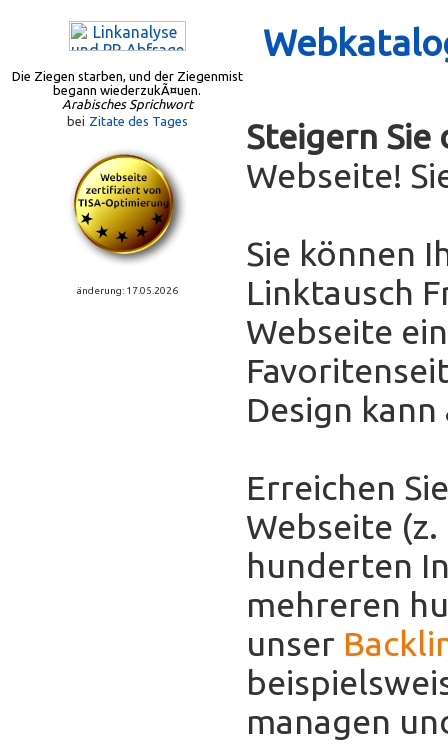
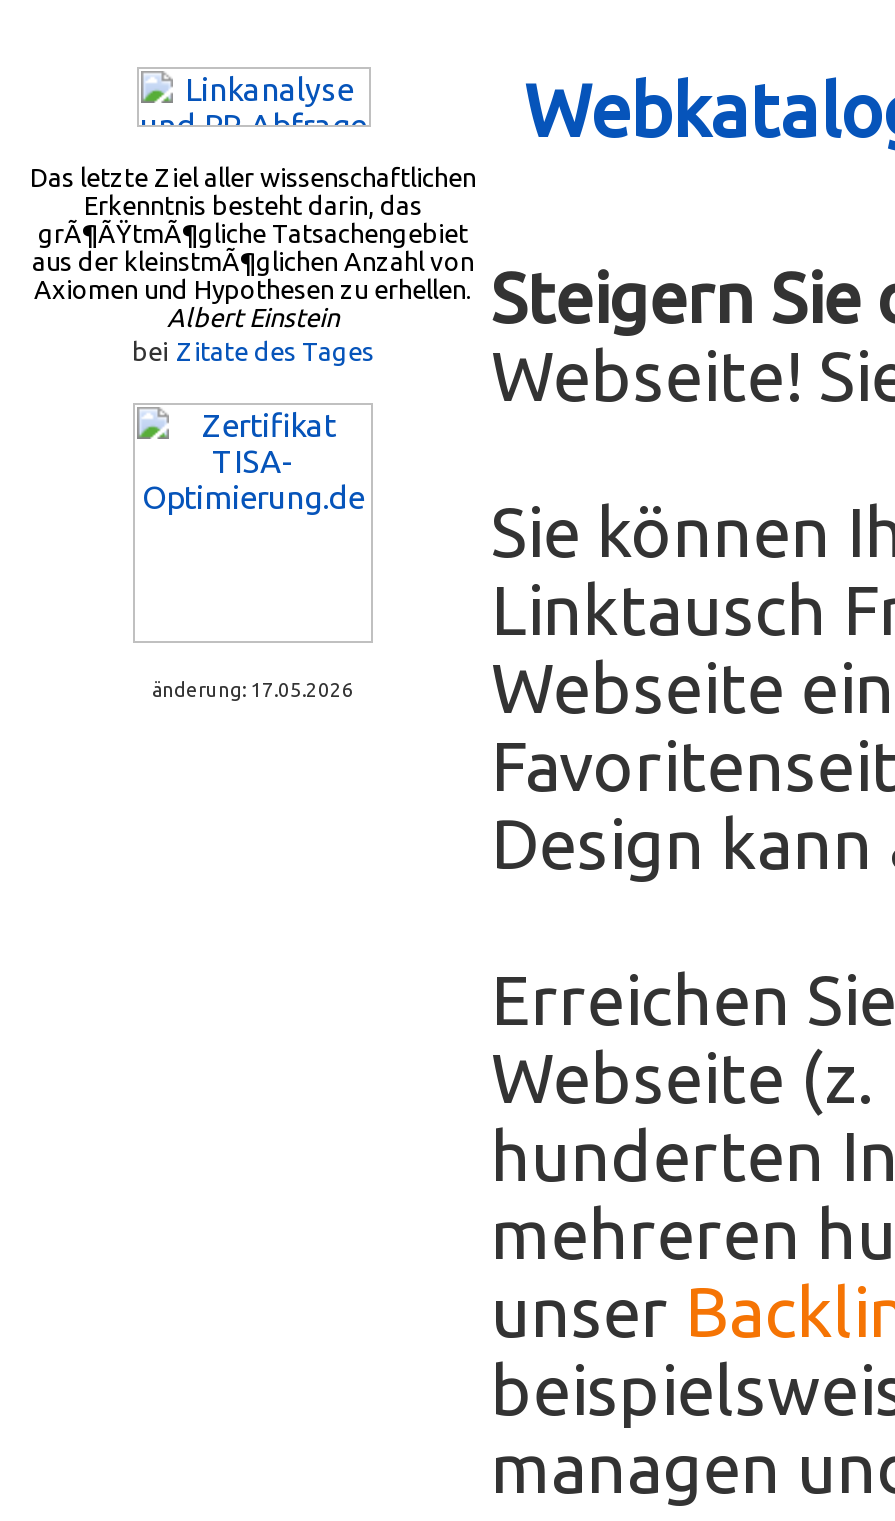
- Die Ziegen starben, und der Ziegenmist
- begann wiederzukÃ¤uen.
- Arabisches Sprichwort
+ Das letzte Ziel aller wissenschaftlichen
+ Erkenntnis besteht darin, das
+ grÃ¶ÃŸtmÃ¶gliche Tatsachengebiet
+ aus der kleinstmÃ¶glichen Anzahl von
+ Axiomen und Hypothesen zu erhellen.
+ Albert Einstein

moved down: bei Zitate des Tages | änderung: 17.05.2026

- [image]
+ [image]
